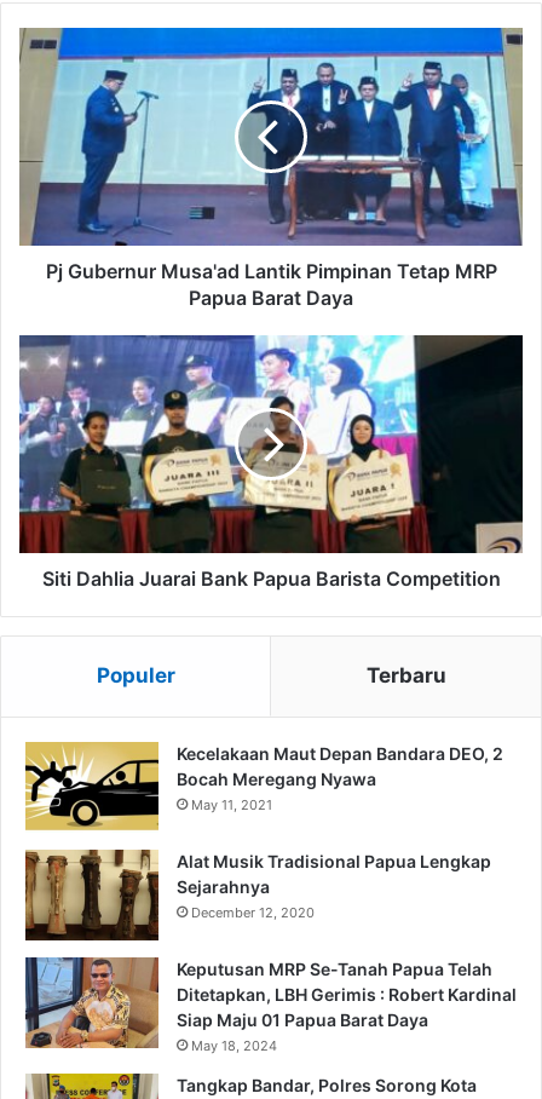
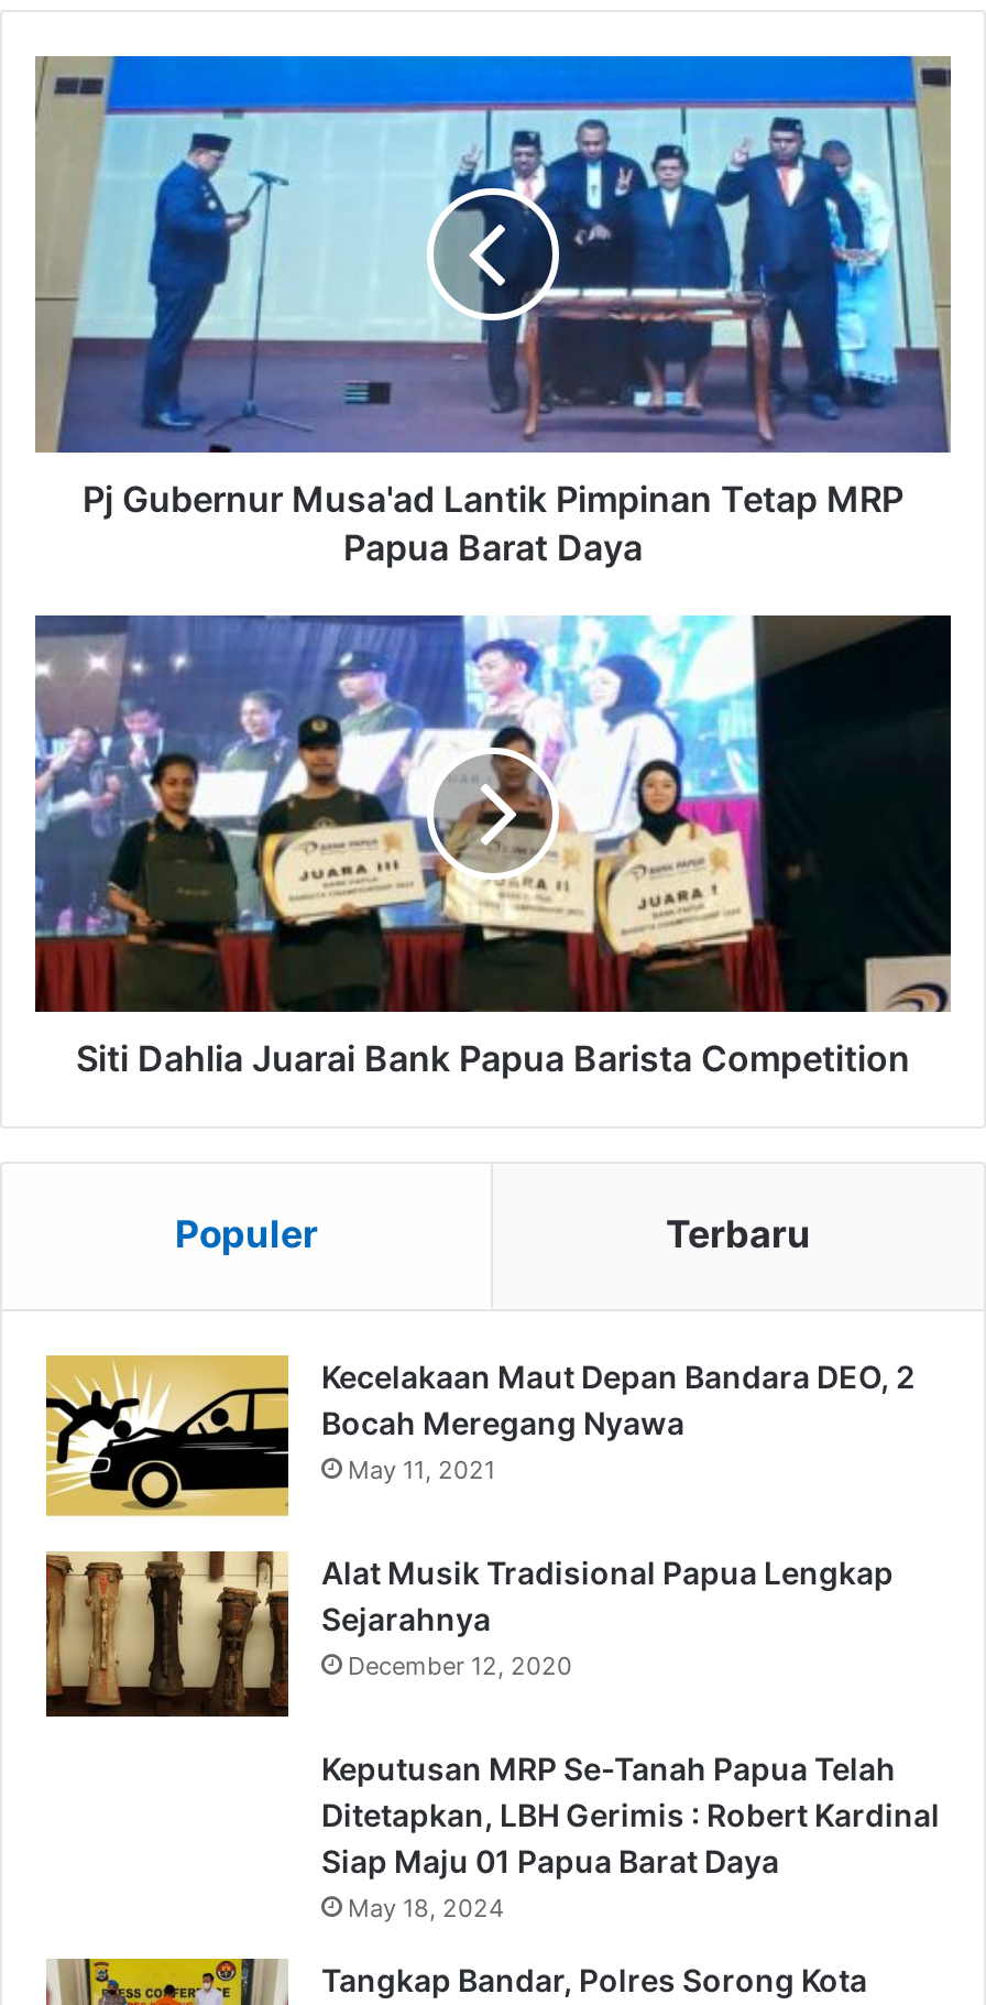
- [image]
